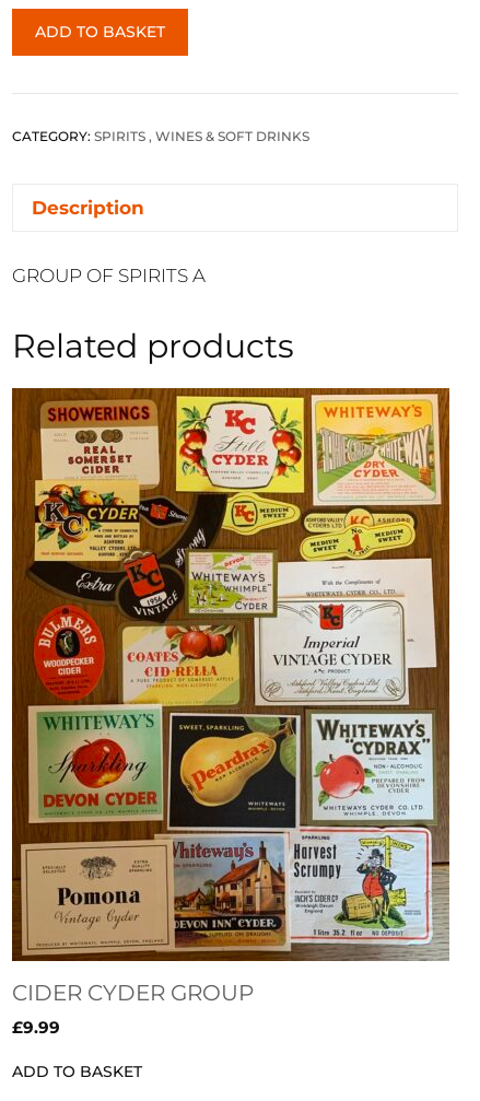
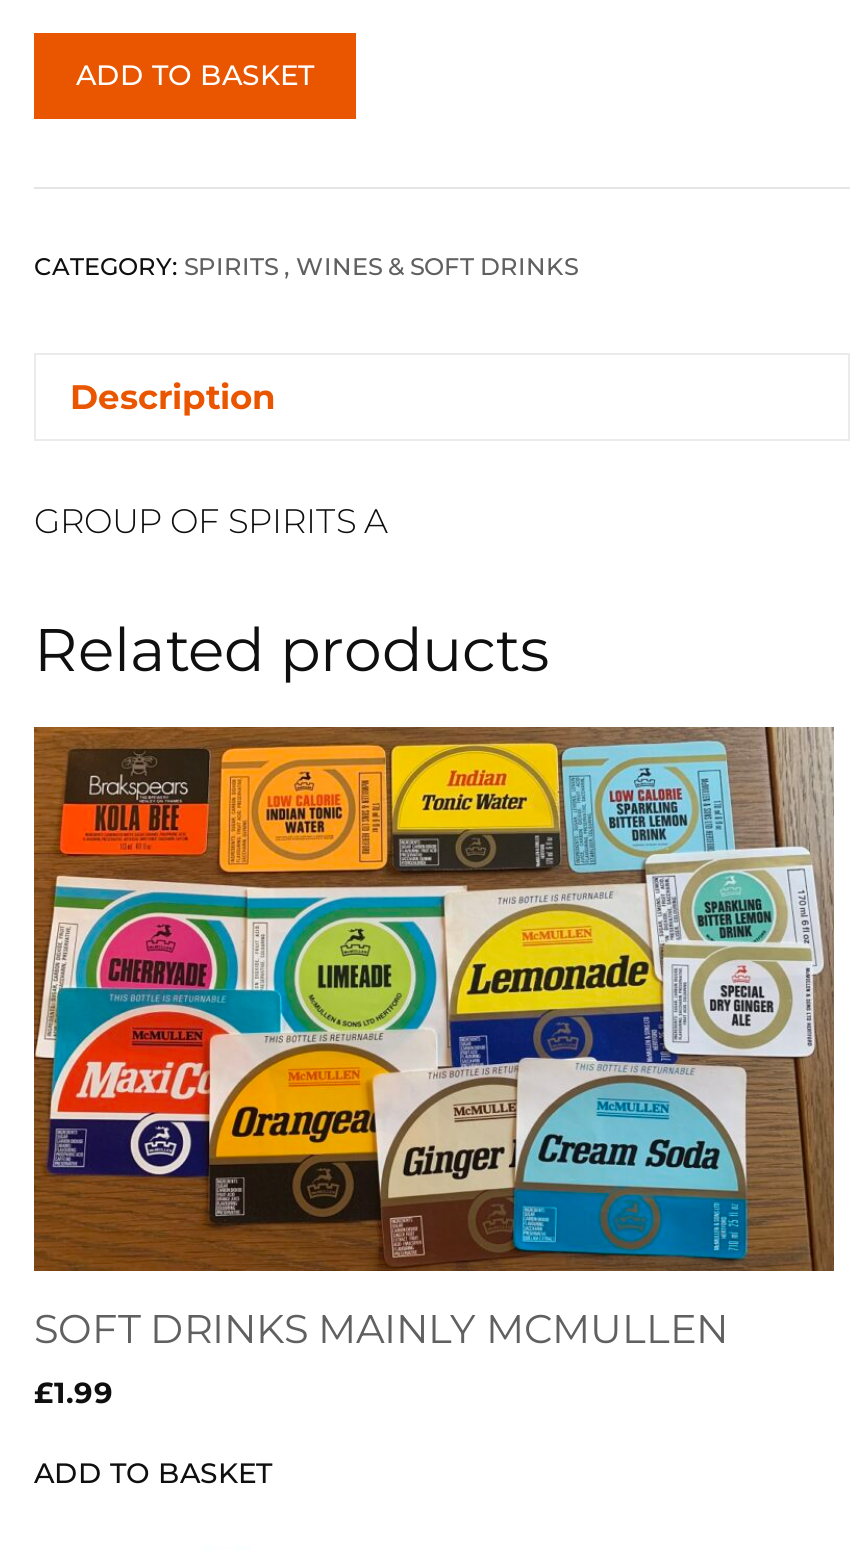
- [image]
- CIDER CYDER GROUP
+ [image]
+ SOFT DRINKS MAINLY MCMULLEN

- £9.99
+ £1.99
